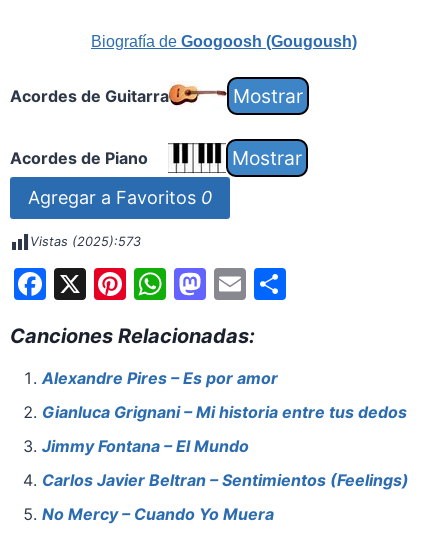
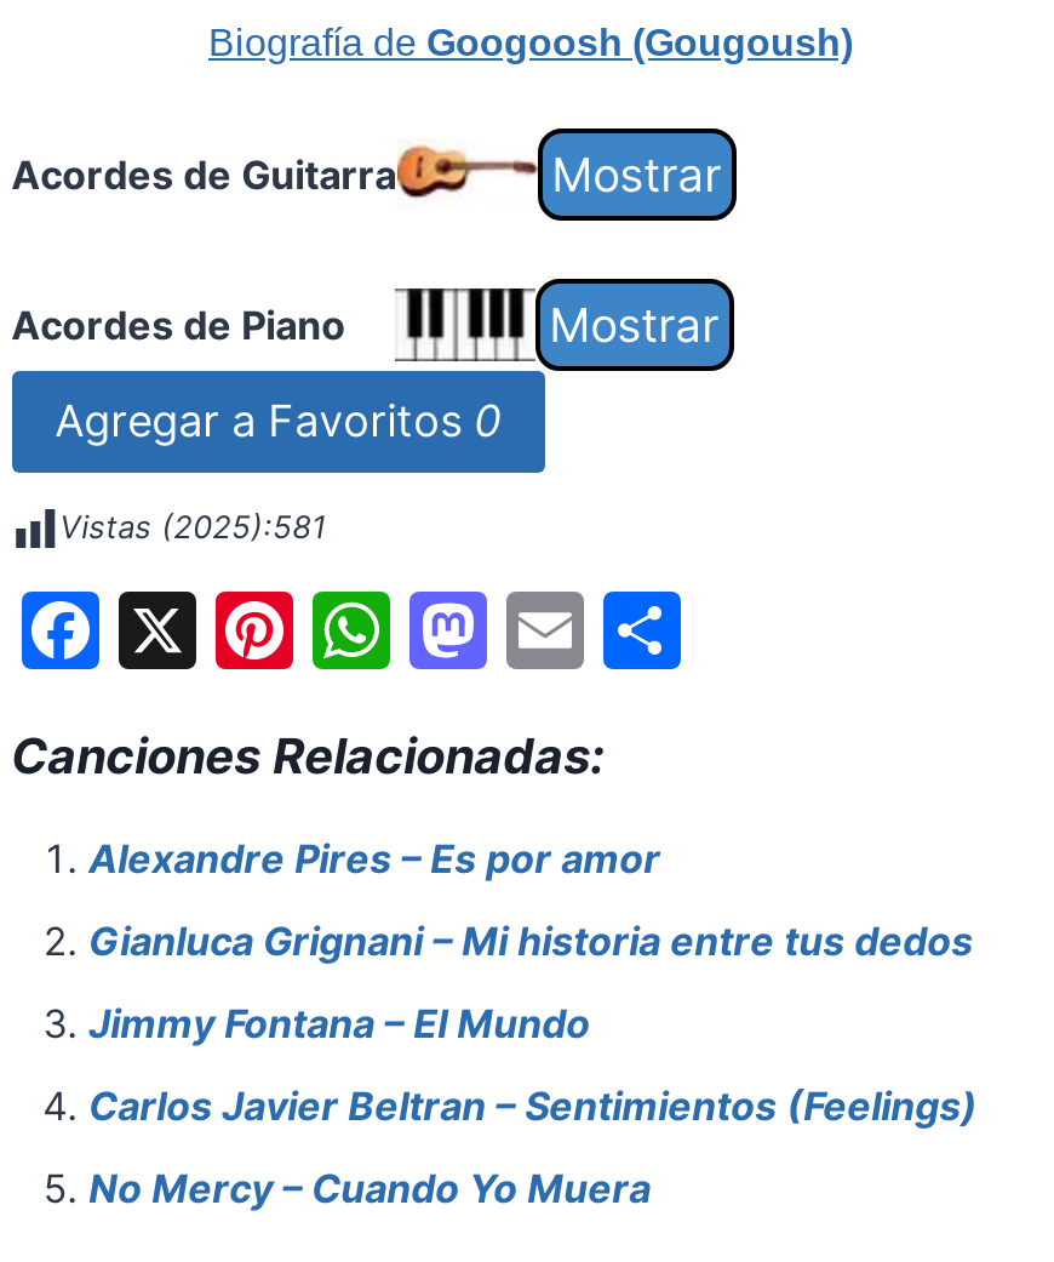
- Vistas (2025):573
+ Vistas (2025):581
